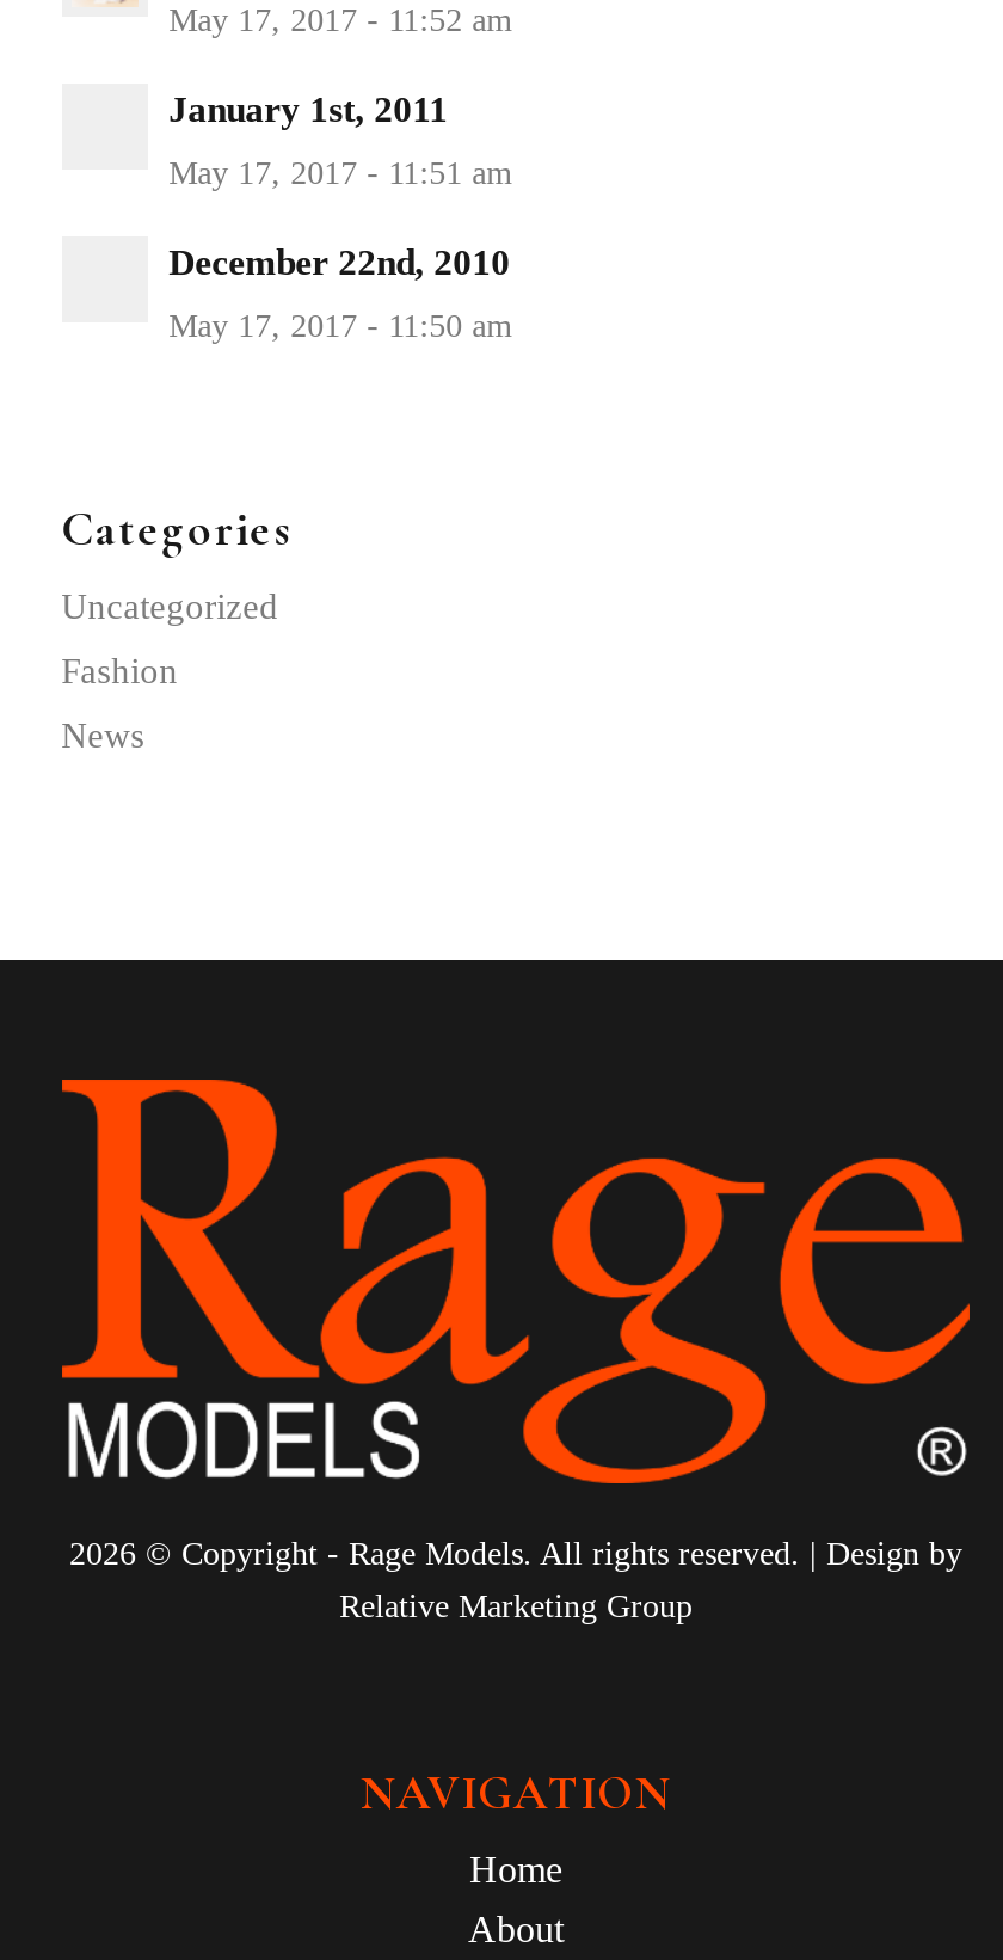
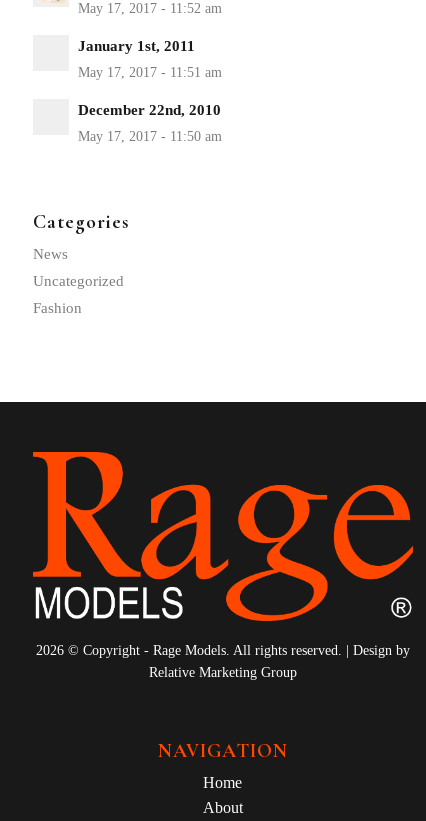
moved down: Uncategorized | Fashion

moved up: News
